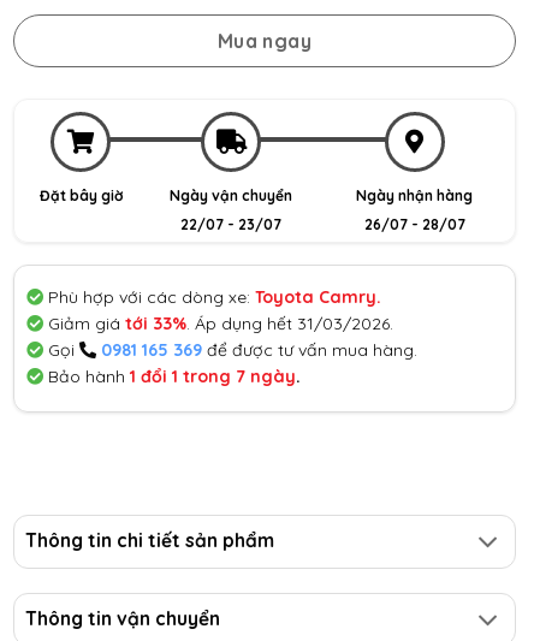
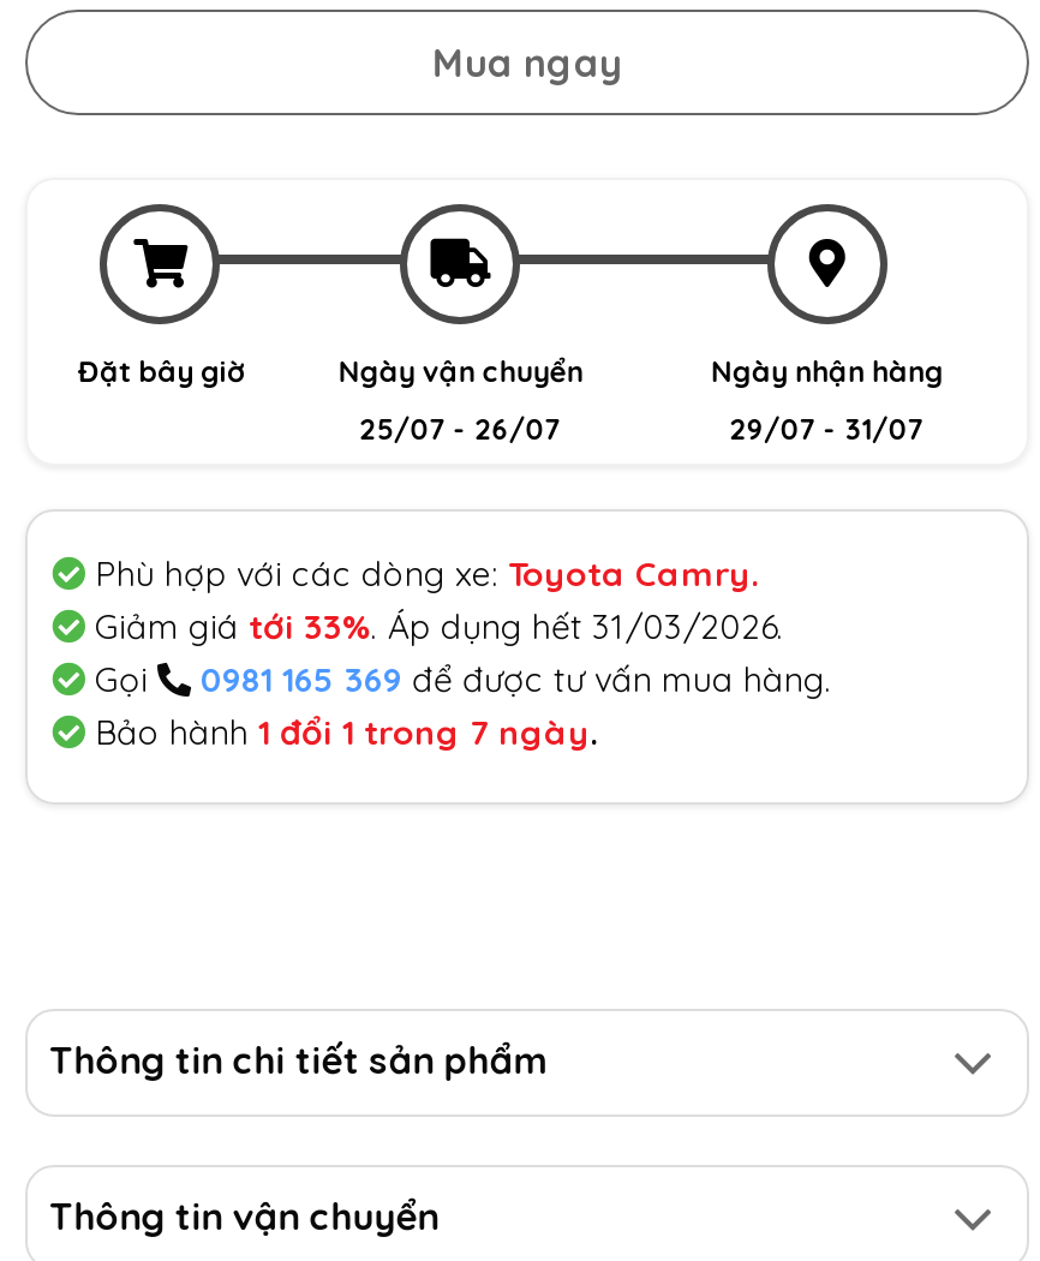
- 22/07 - 23/07
+ 25/07 - 26/07

- 26/07 - 28/07
+ 29/07 - 31/07
